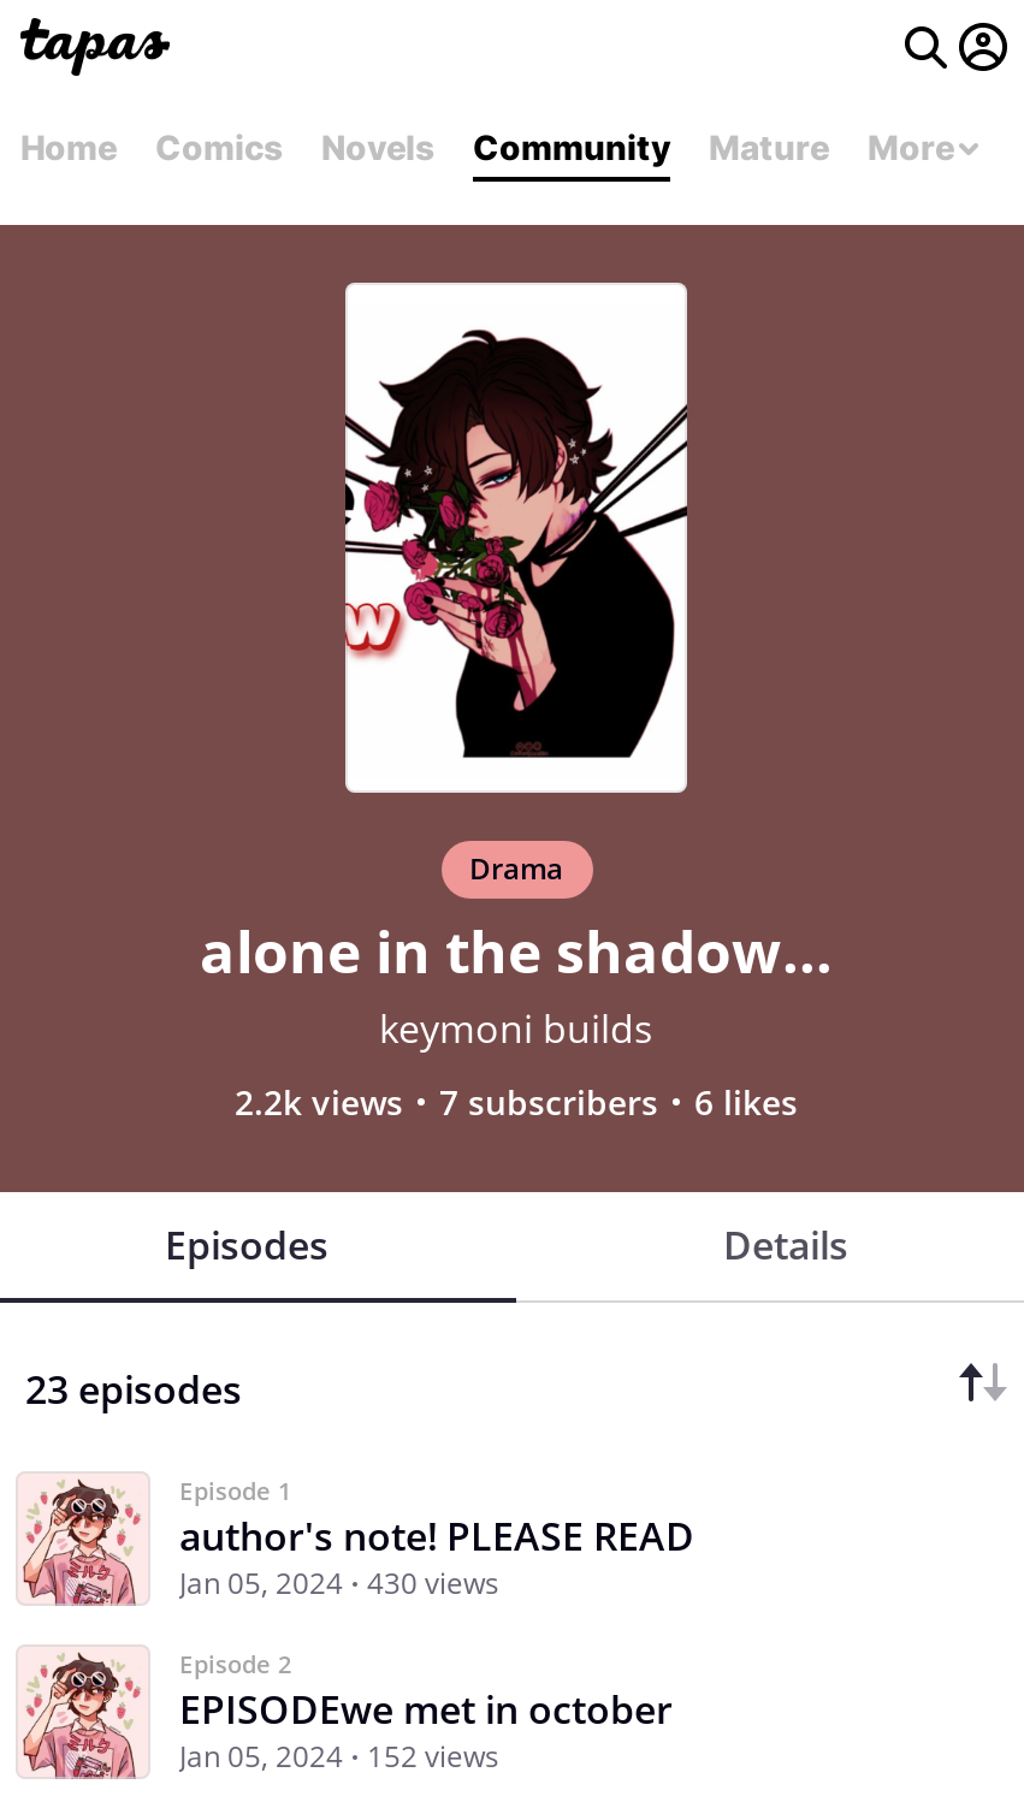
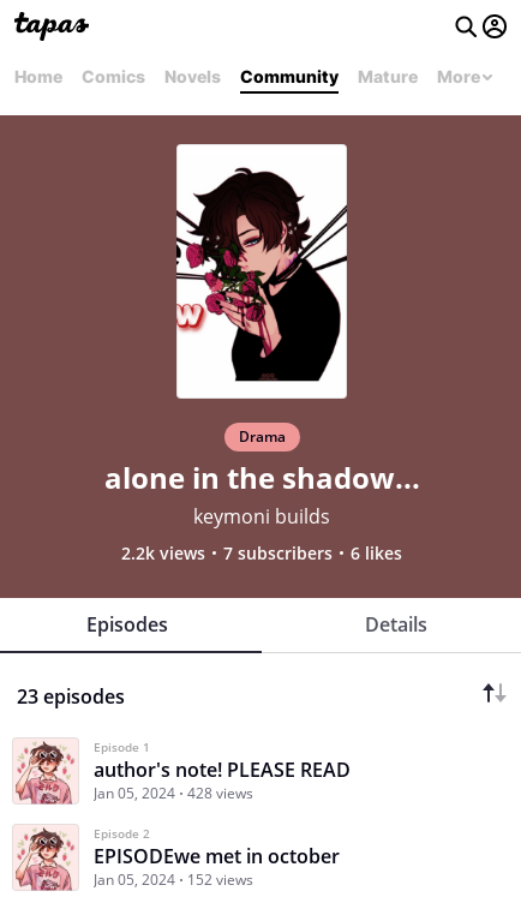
- Jan 05, 2024 430 views
+ Jan 05, 2024 428 views
